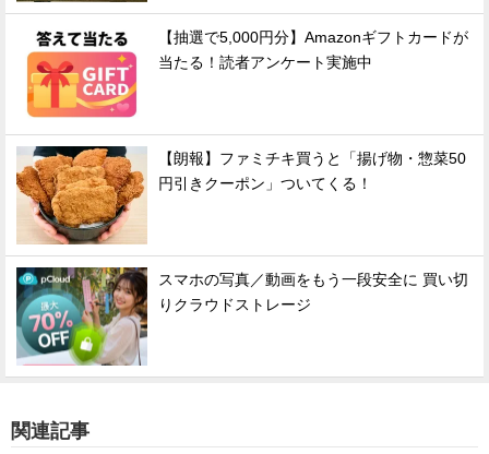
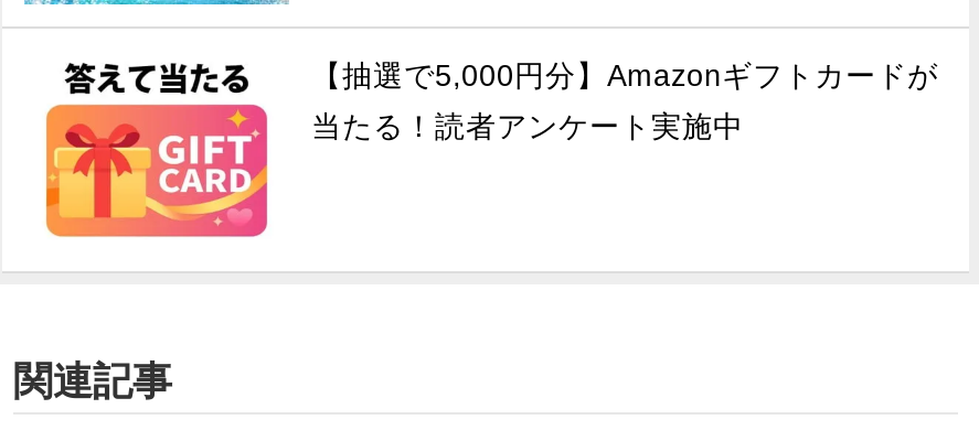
- [image]
- 【朗報】ファミチキ買うと「揚げ物・惣菜50
- 円引きクーポン」ついてくる！

- [image]
- スマホの写真／動画をもう一段安全に 買い切
- りクラウドストレージ
